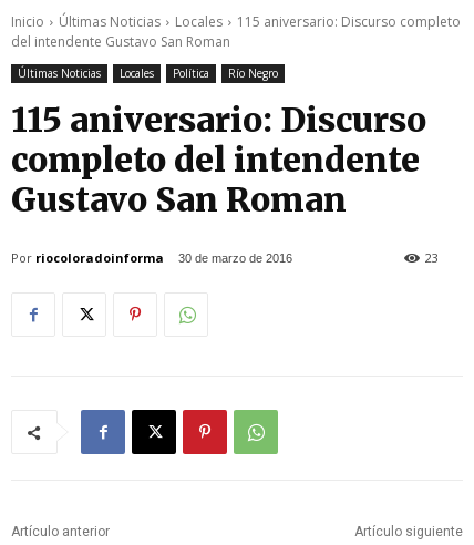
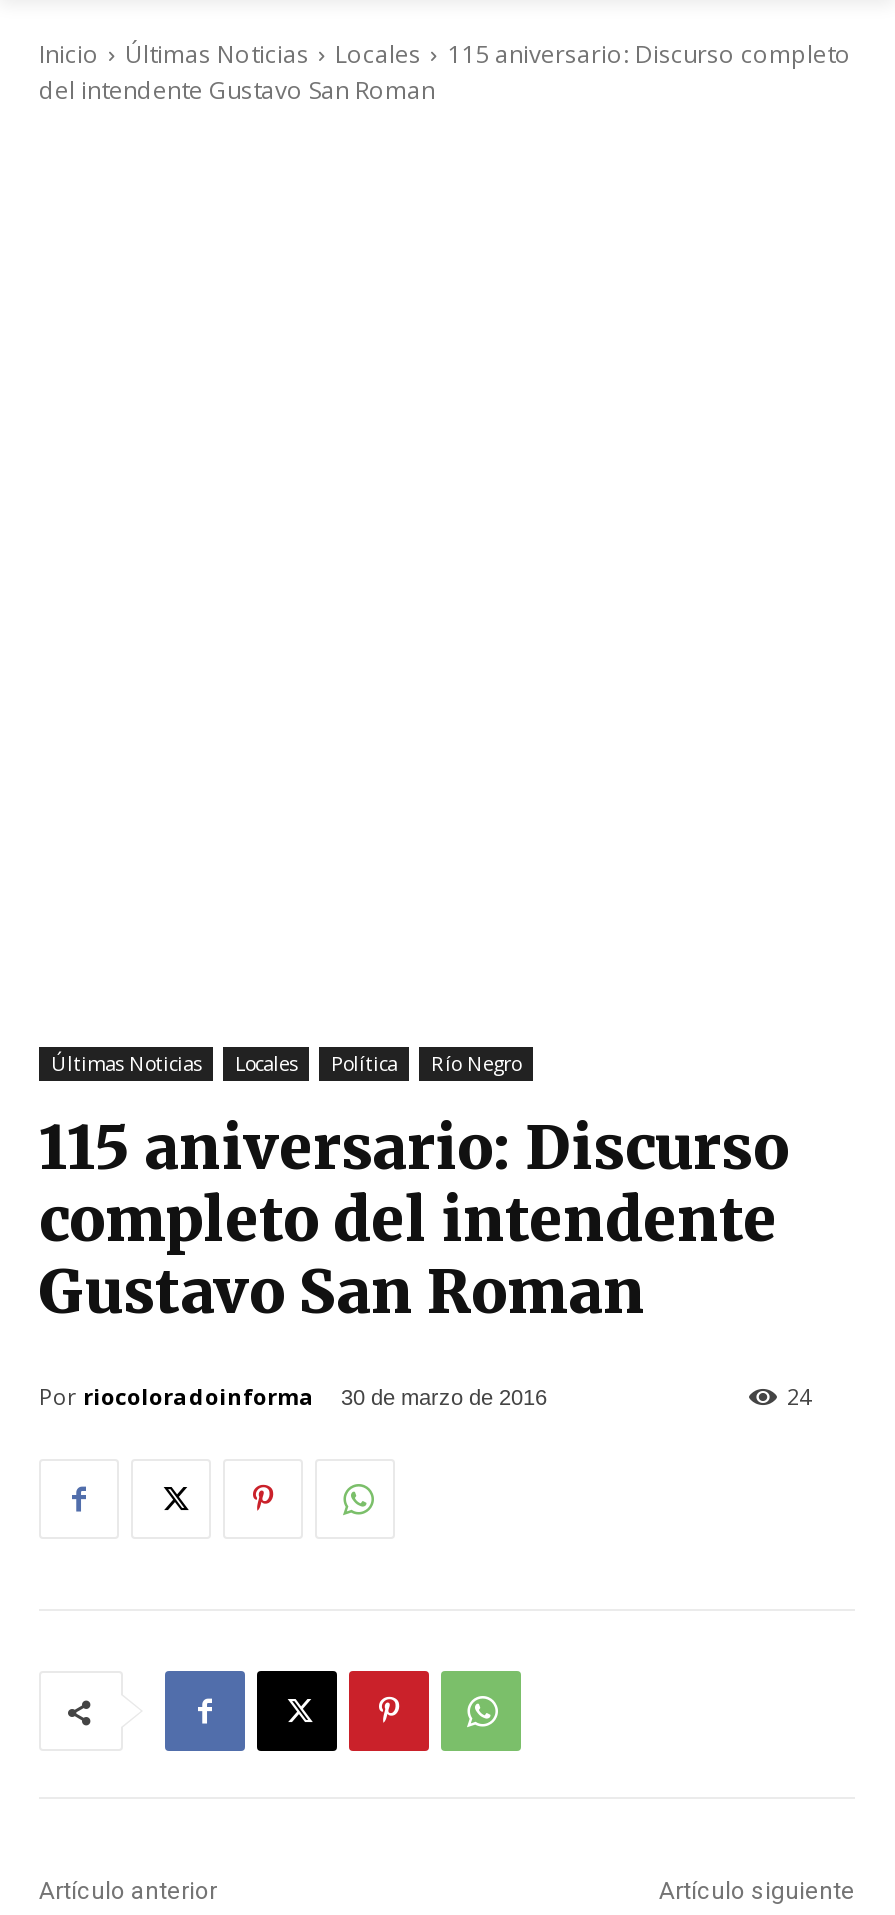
- 23
+ 24
